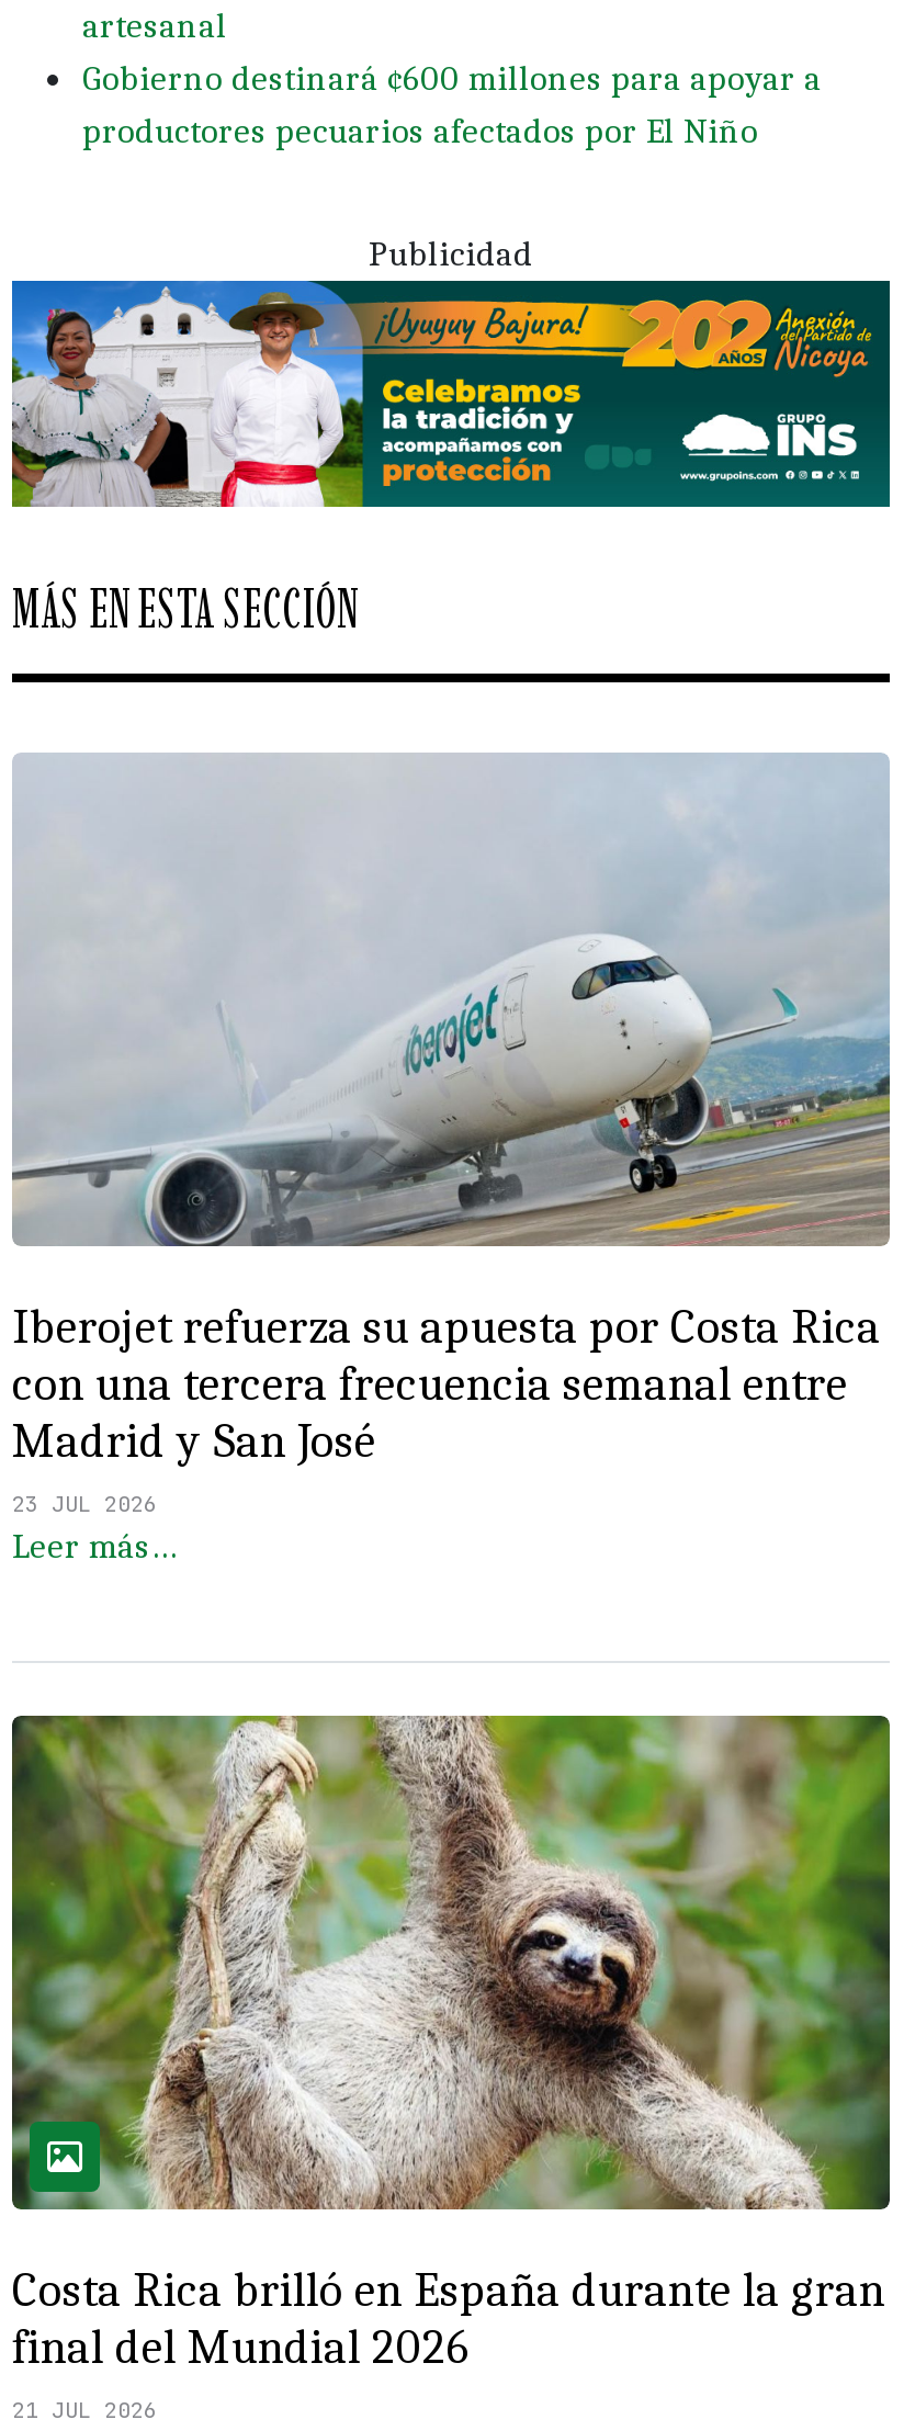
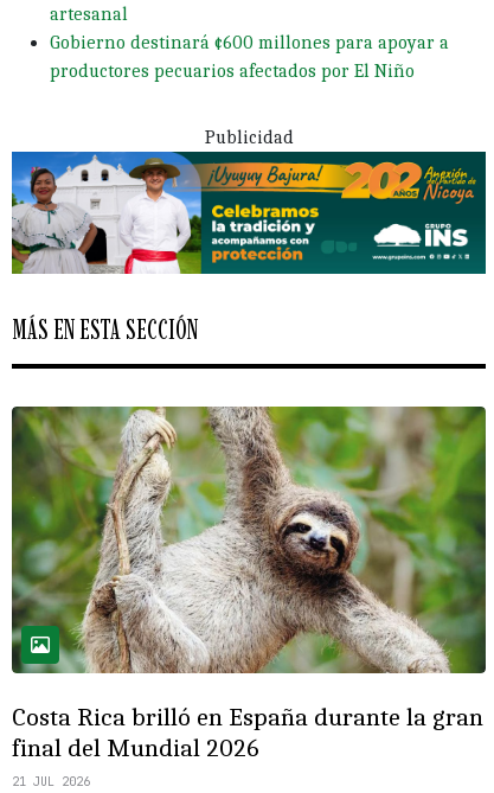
- [image]
- Iberojet refuerza su apuesta por Costa Rica
- con una tercera frecuencia semanal entre
- Madrid y San José
- 23 JUL 2026
- Leer más…
